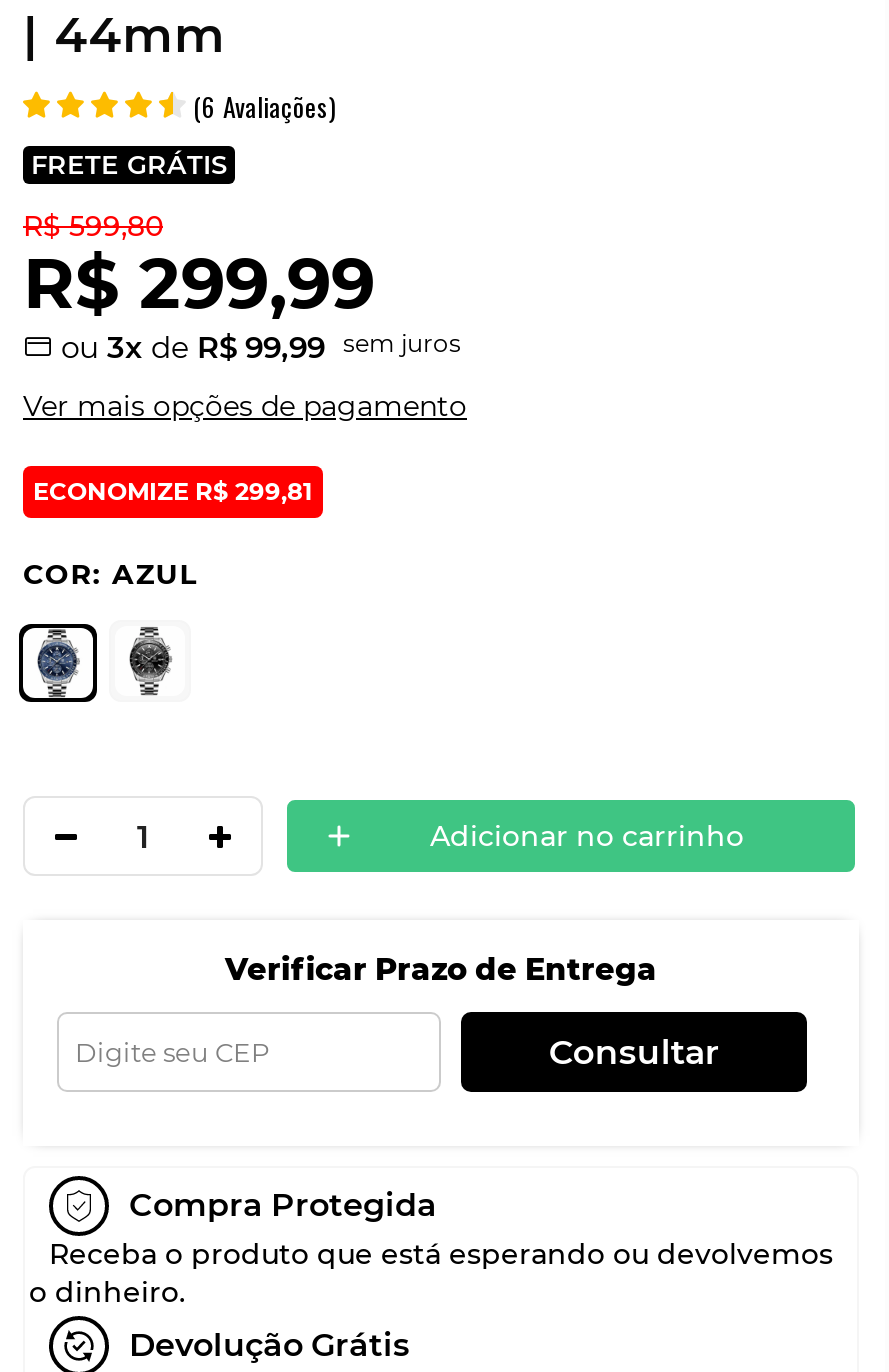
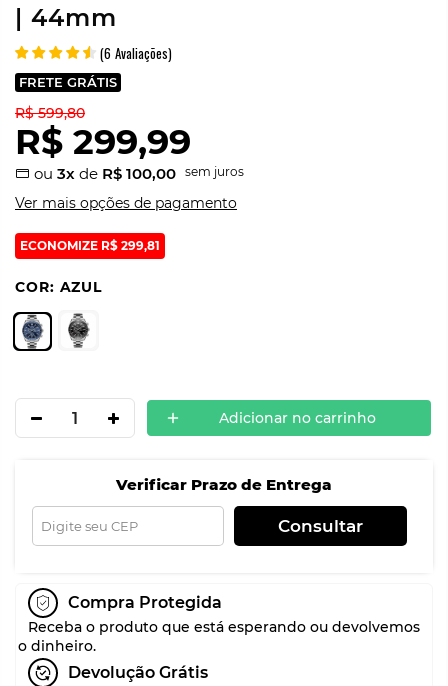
- ou 3x de R$ 99,99 sem juros
+ ou 3x de R$ 100,00 sem juros
